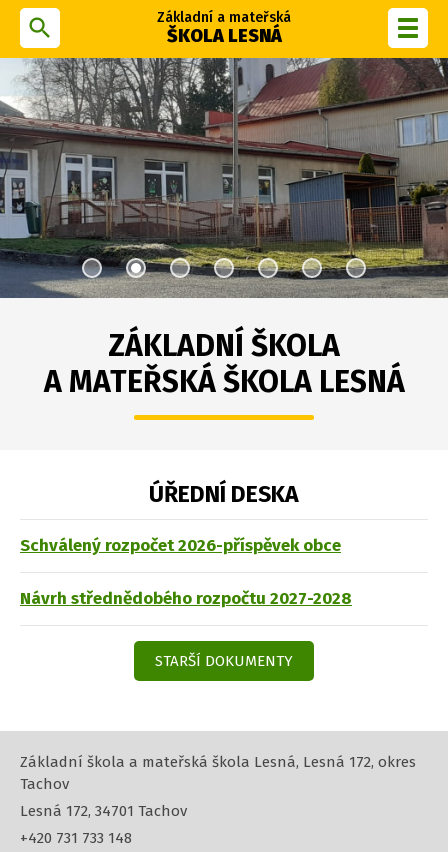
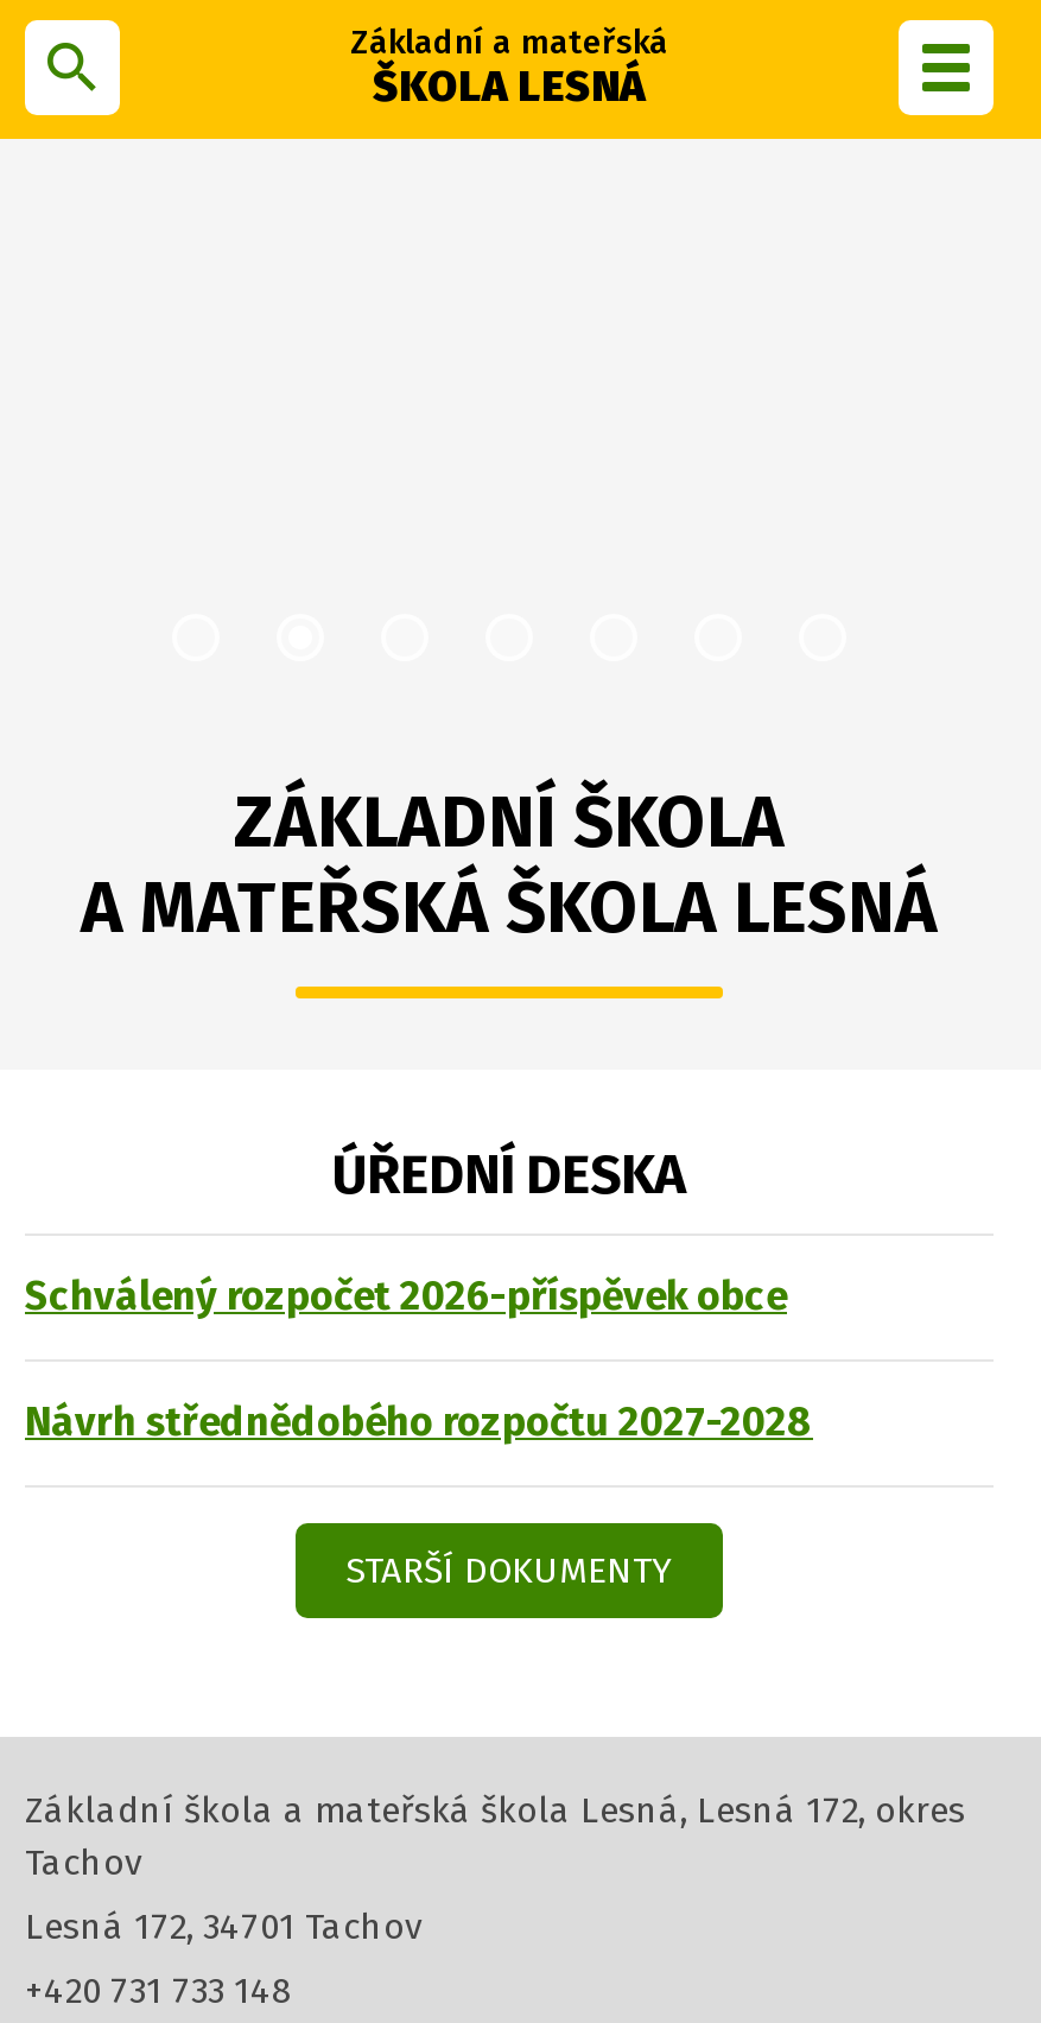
- [image]
